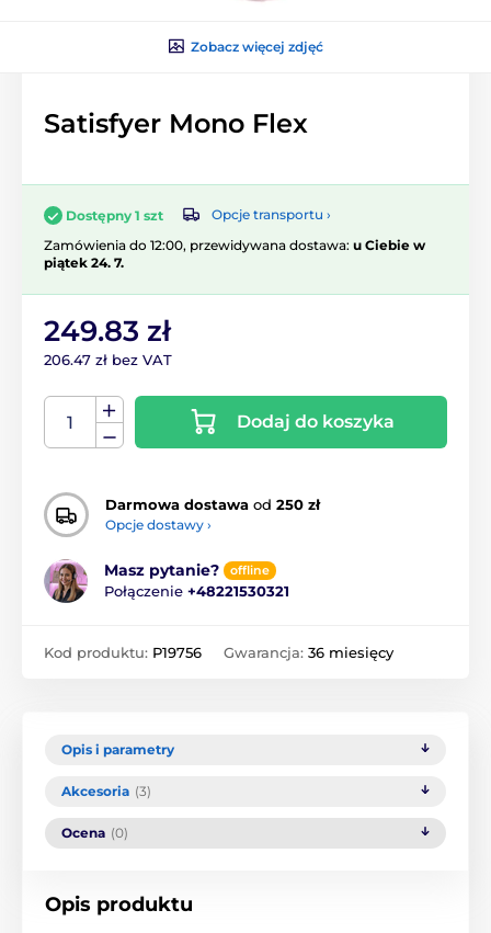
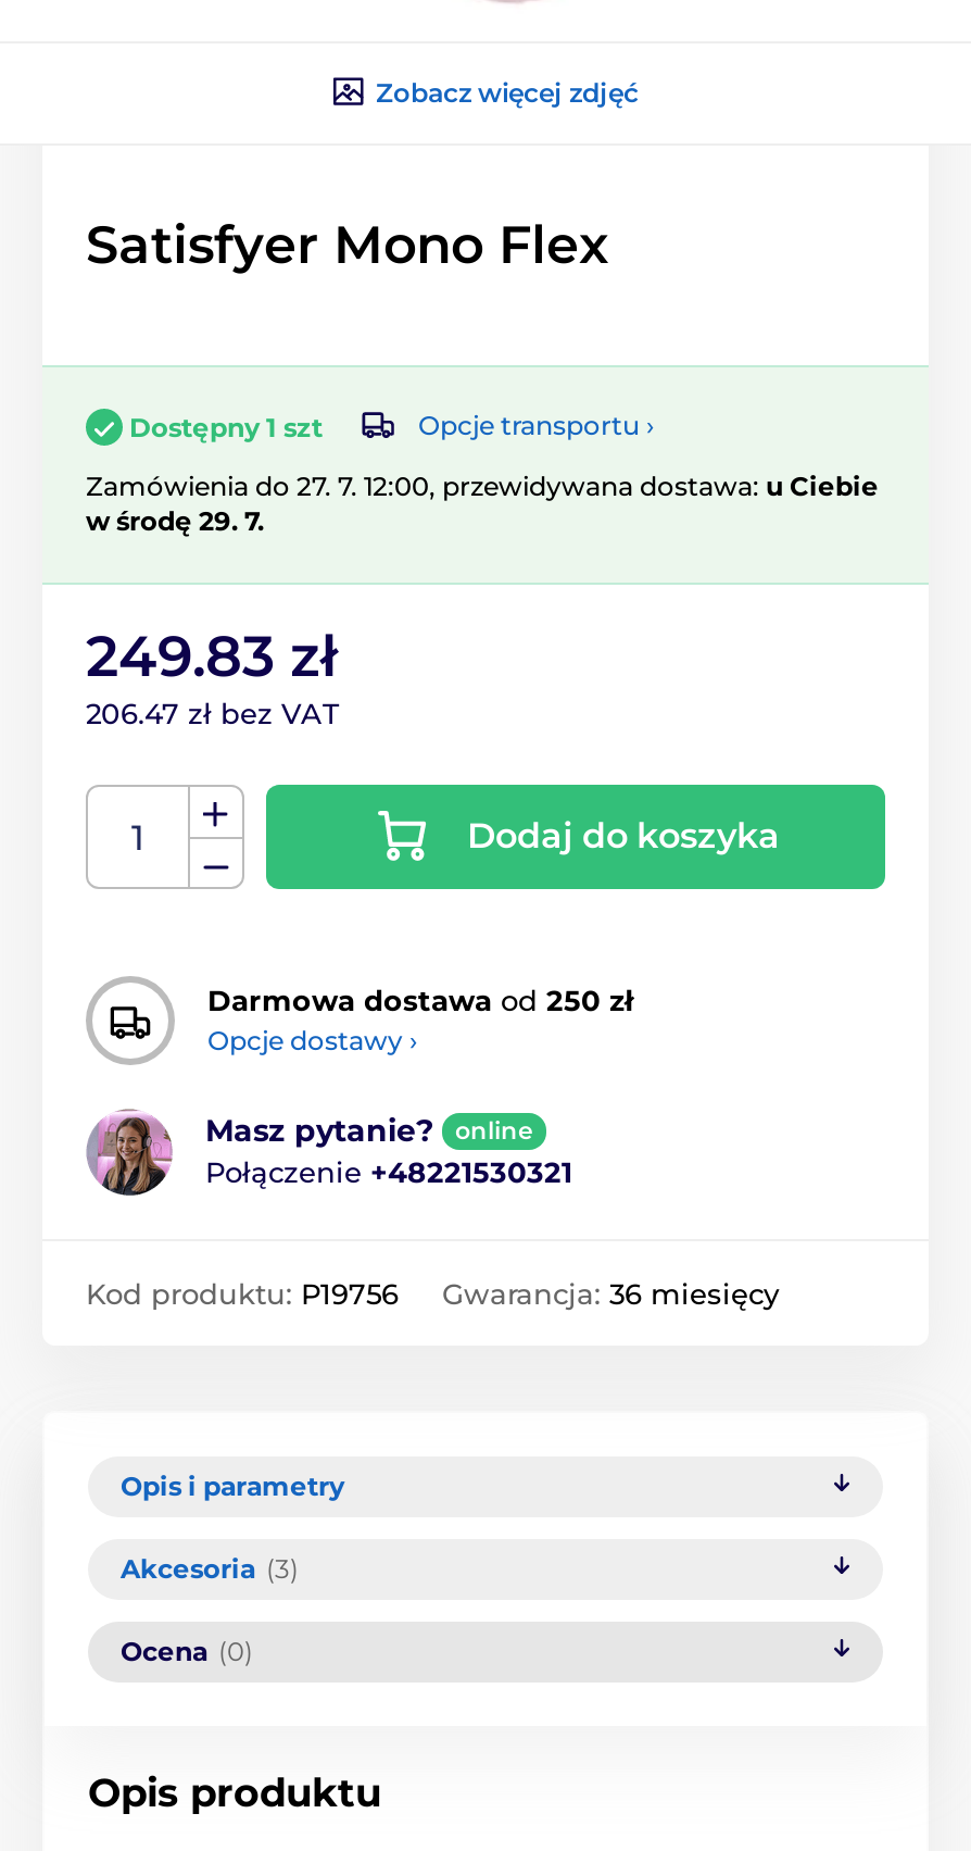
- Zamówienia do 12:00, przewidywana dostawa: u Ciebie w
- piątek 24. 7.
+ Zamówienia do 27. 7. 12:00, przewidywana dostawa: u Ciebie
+ w środę 29. 7.

- offline
+ online
